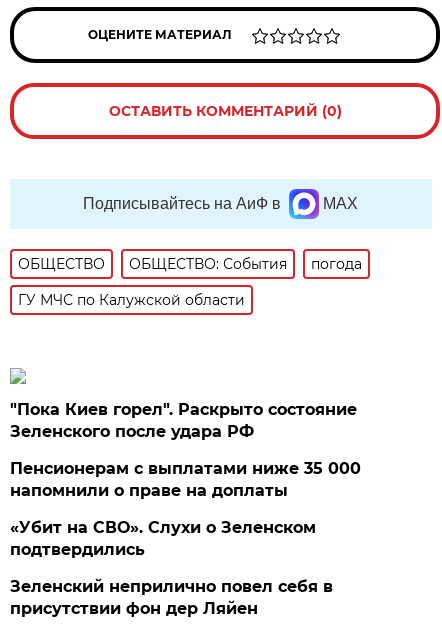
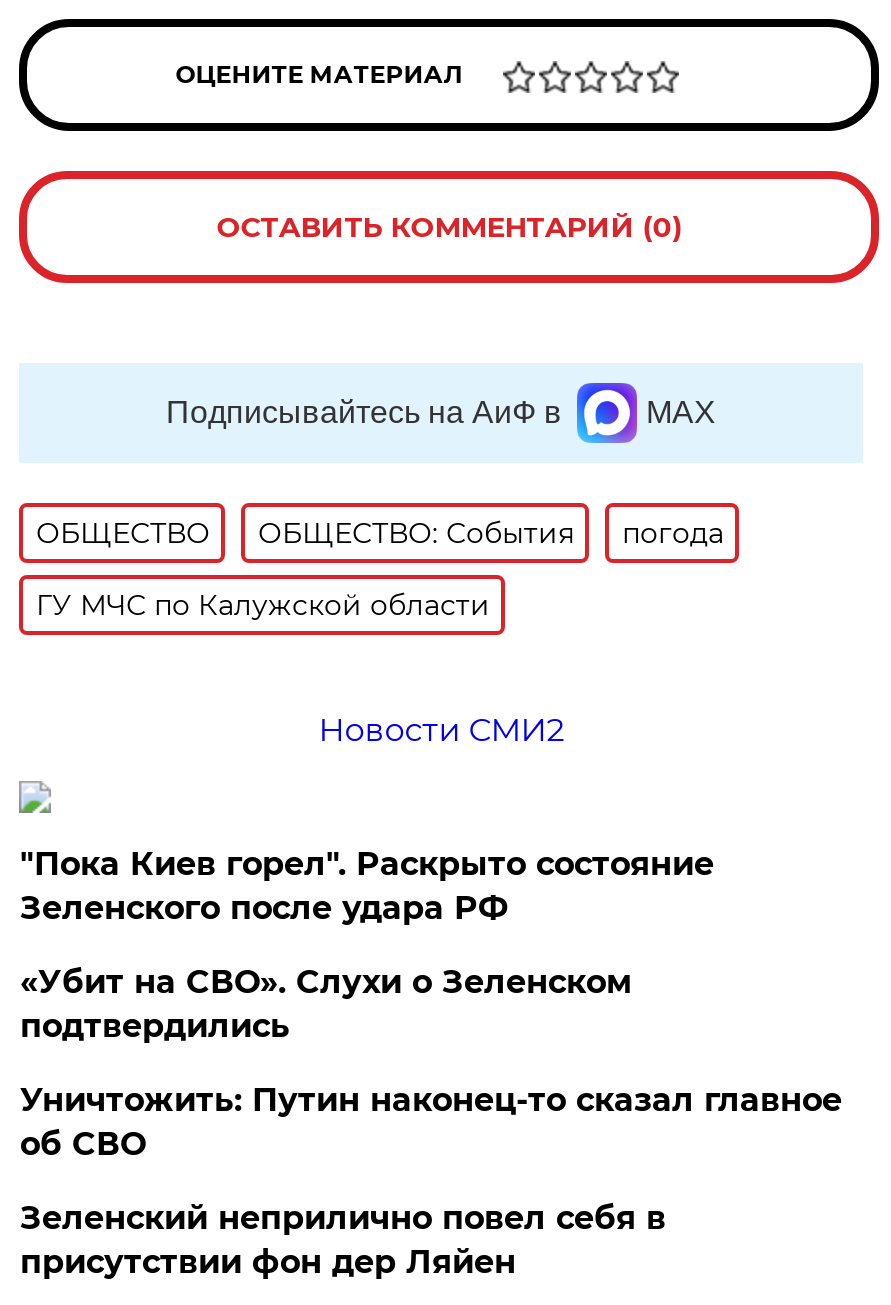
+ Новости СМИ2

- Пенсионерам с выплатами ниже 35 000
- напомнили о праве на доплаты

moved up: «Убит на СВО». Слухи о Зеленском | подтвердились

+ Уничтожить: Путин наконец-то сказал главное
+ об СВО
